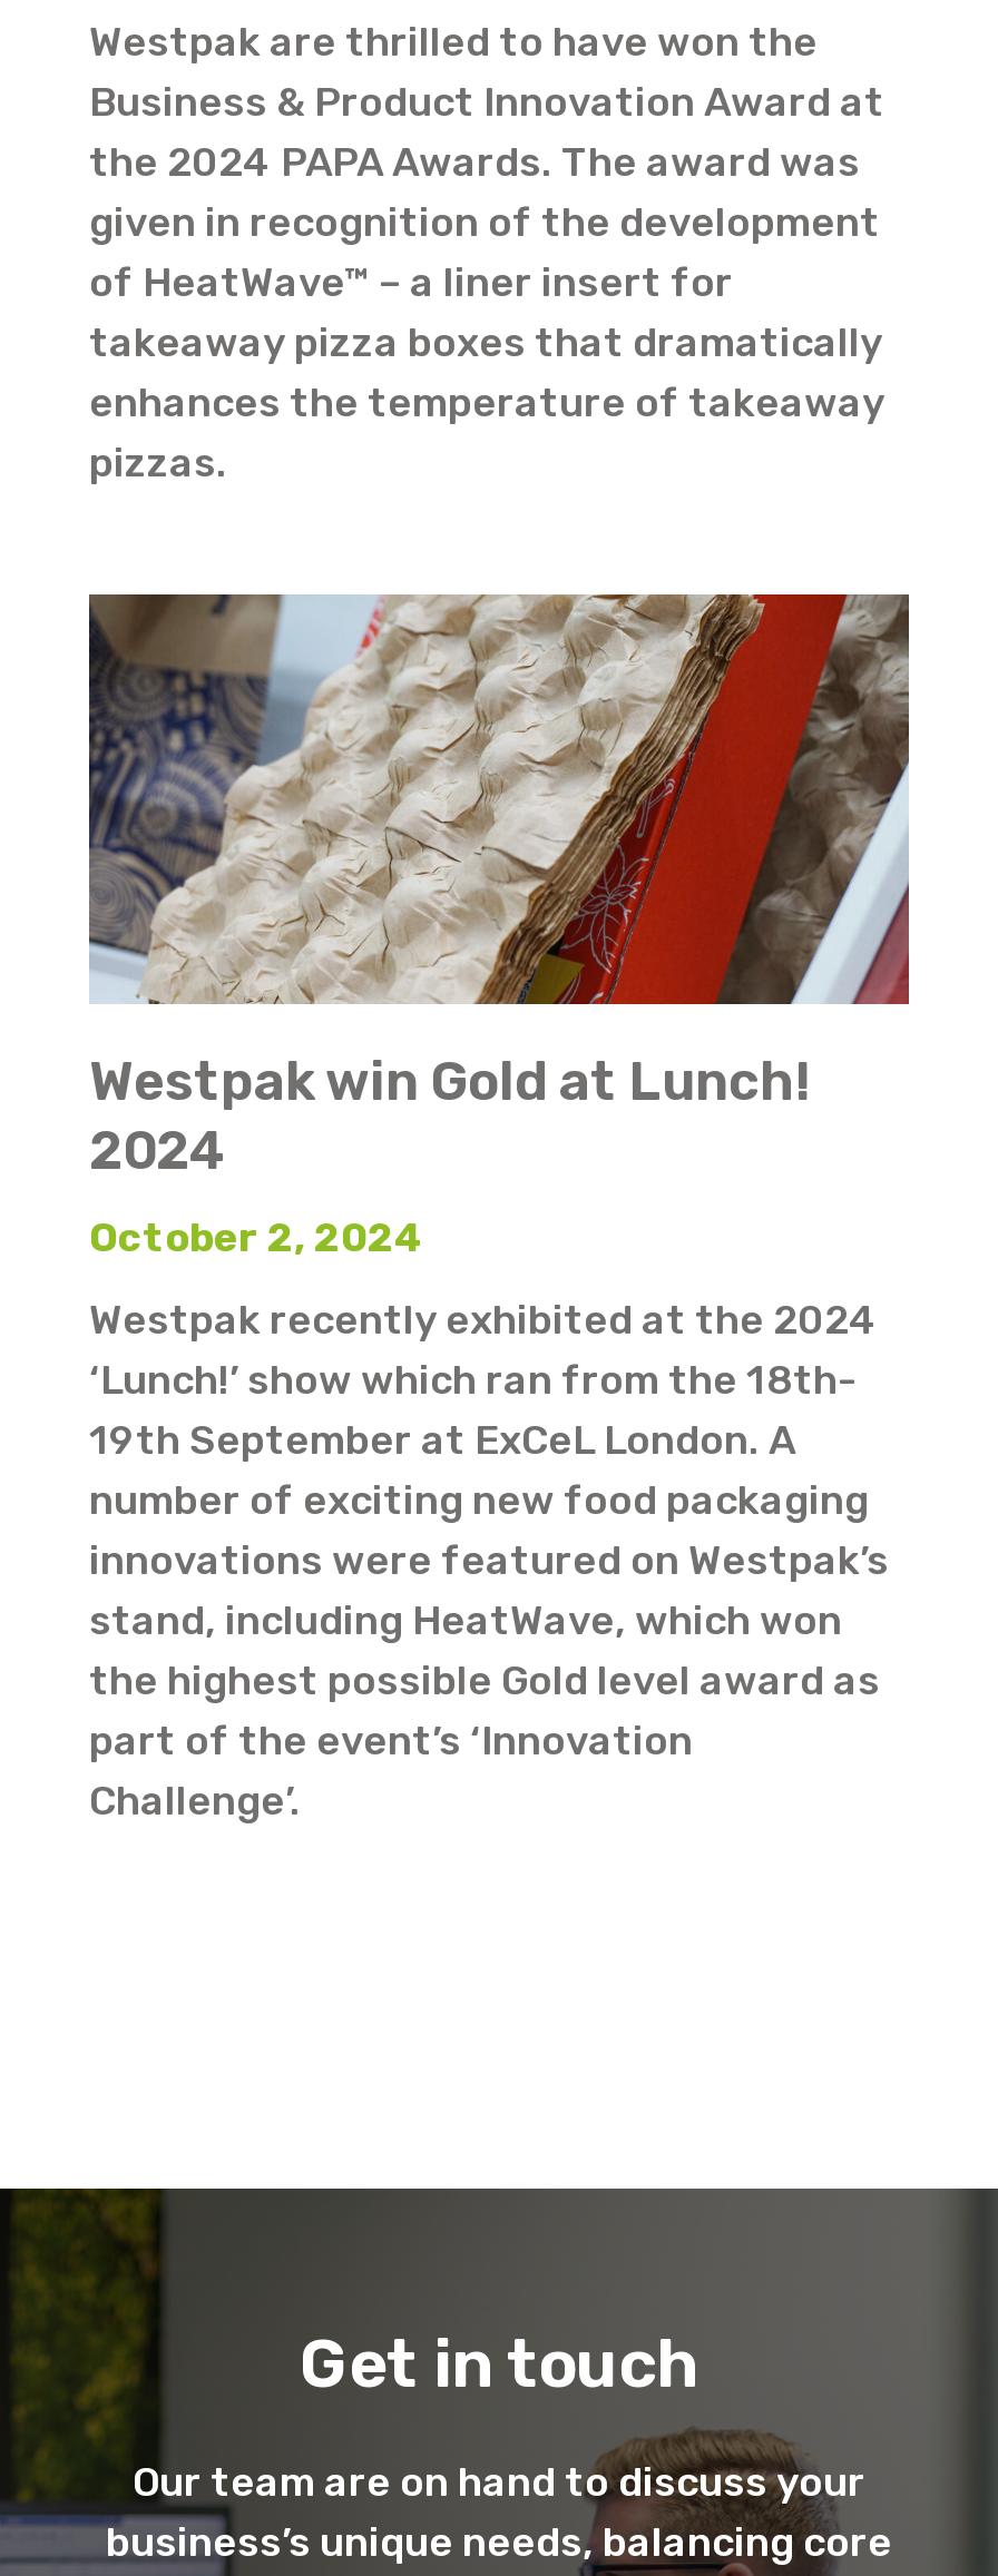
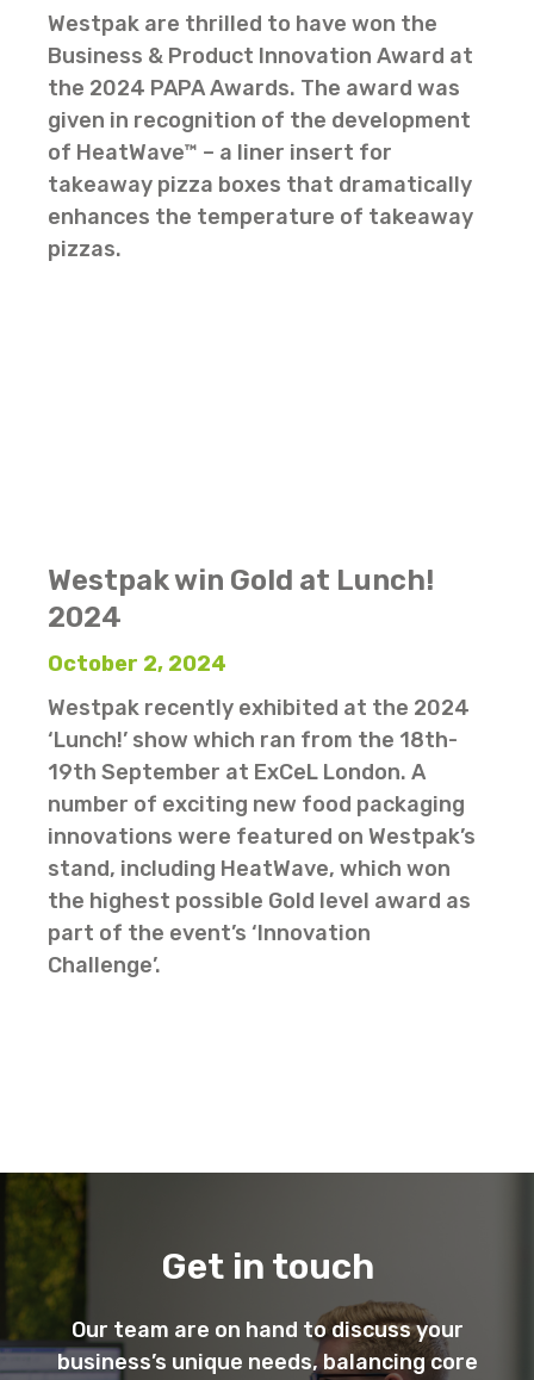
- [image]
